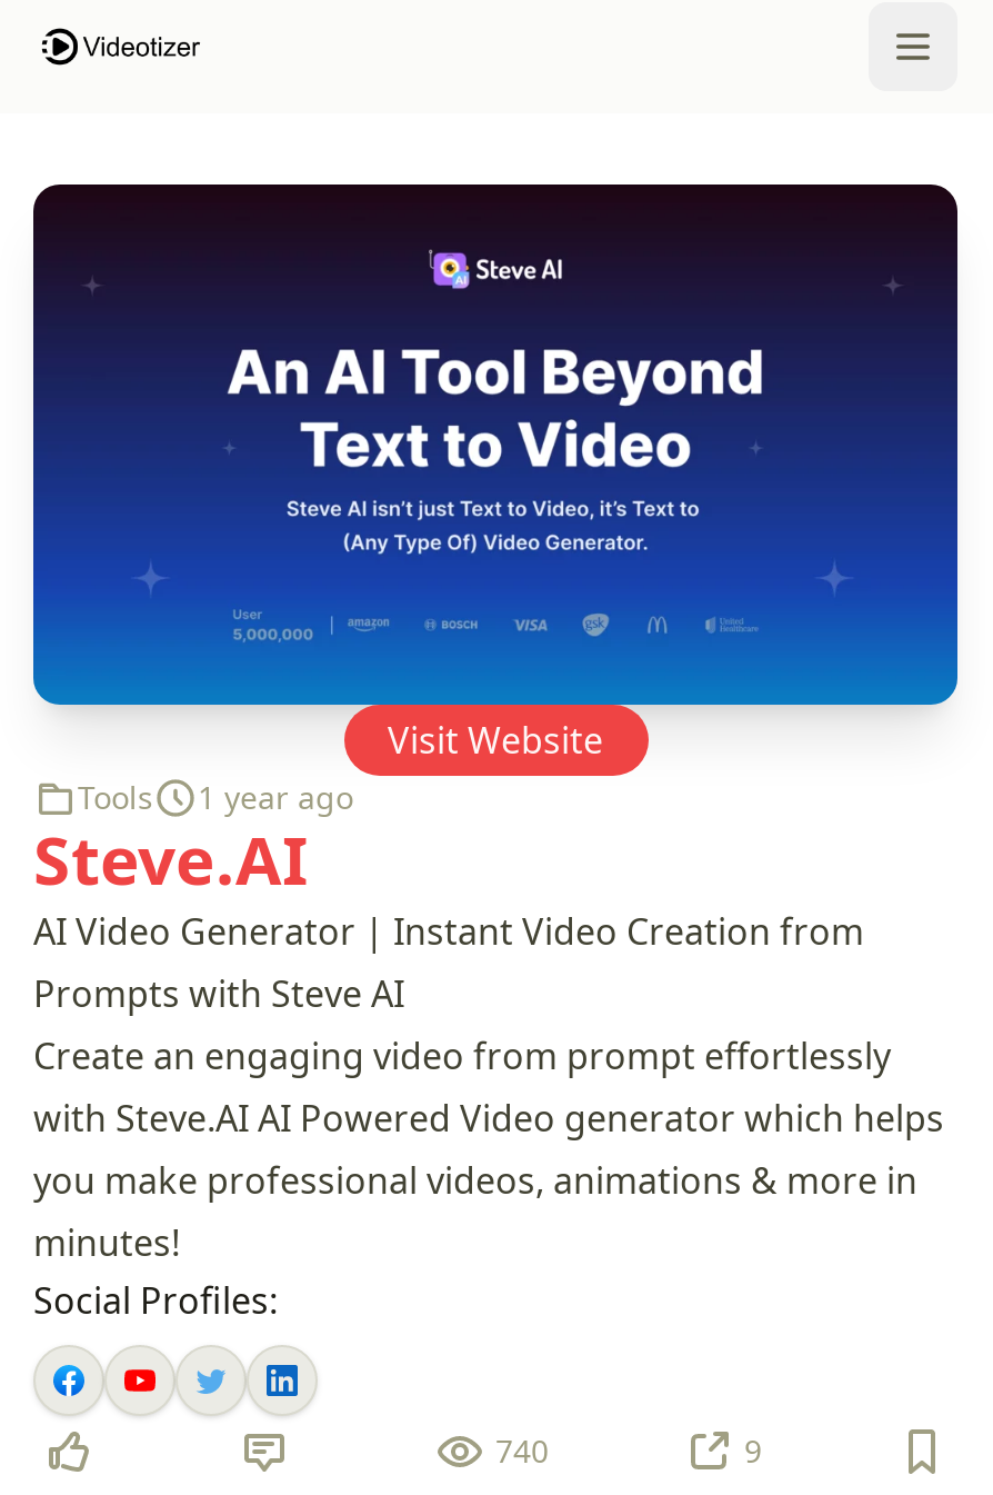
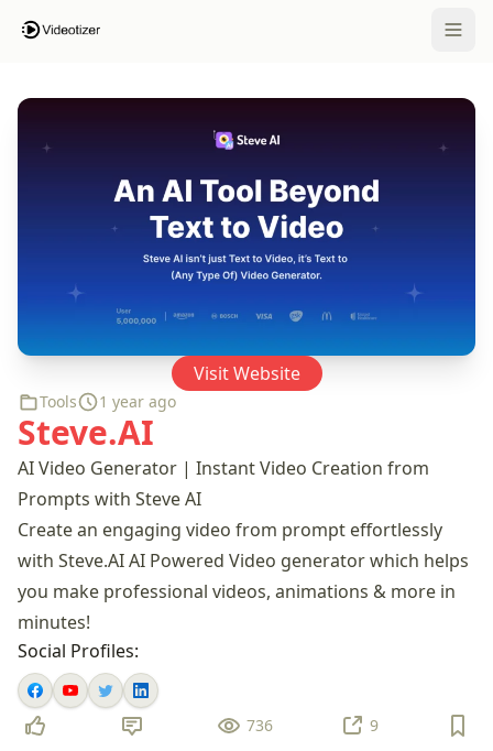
- 740
+ 736
